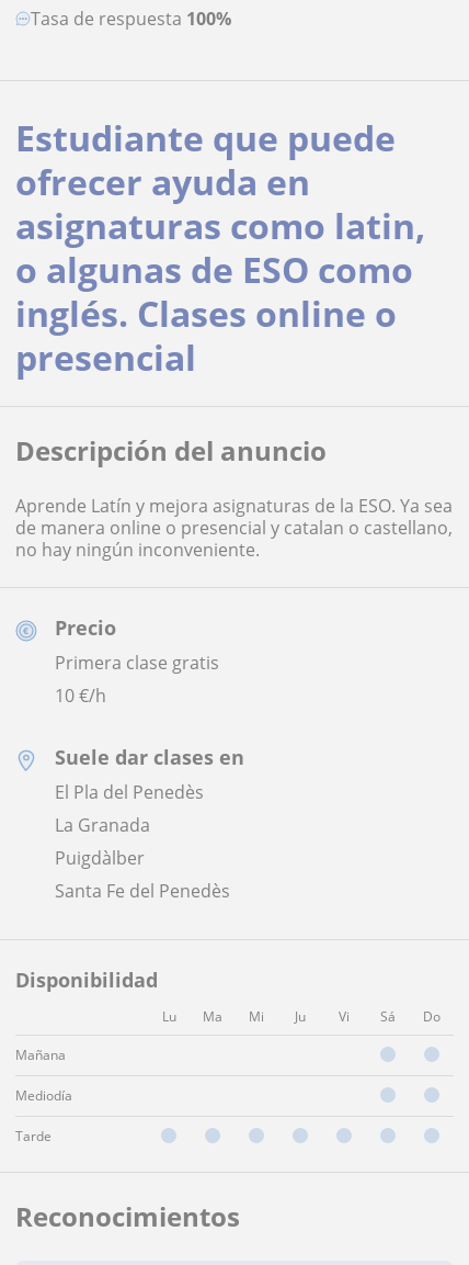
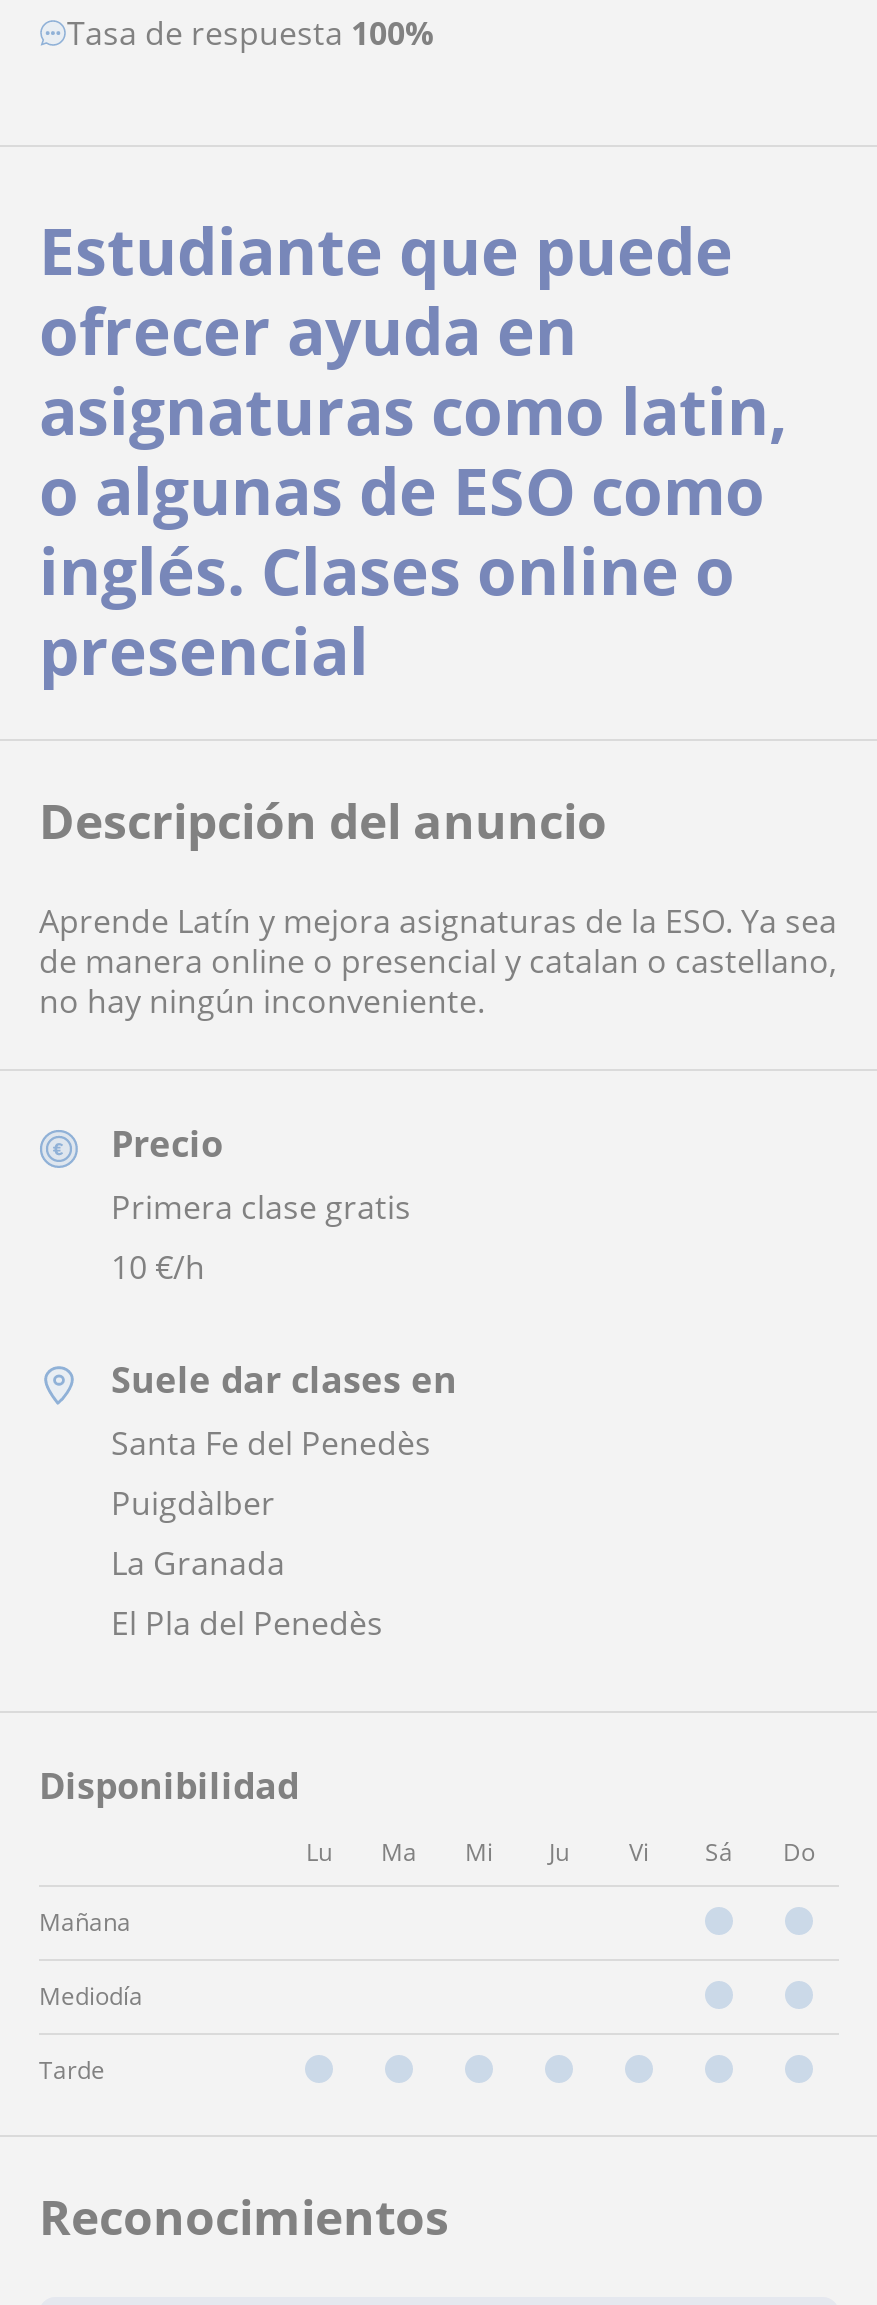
moved down: El Pla del Penedès

moved up: La Granada | Puigdàlber | Santa Fe del Penedès
